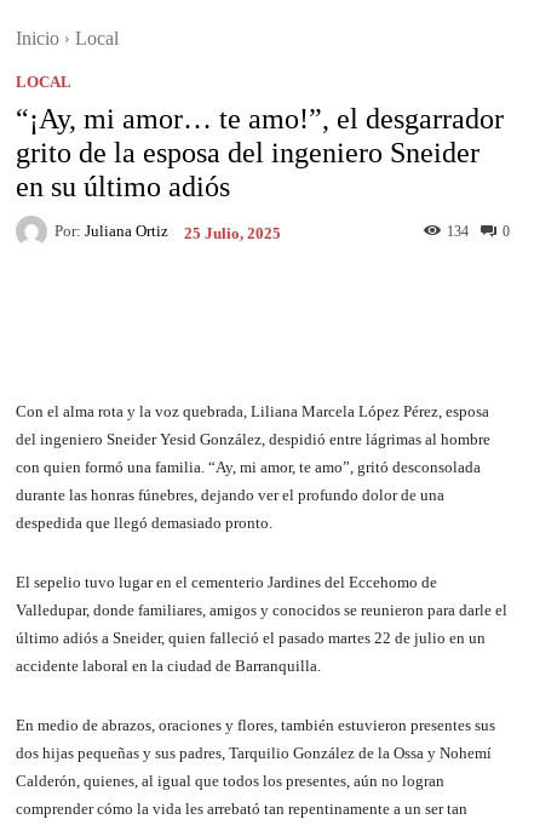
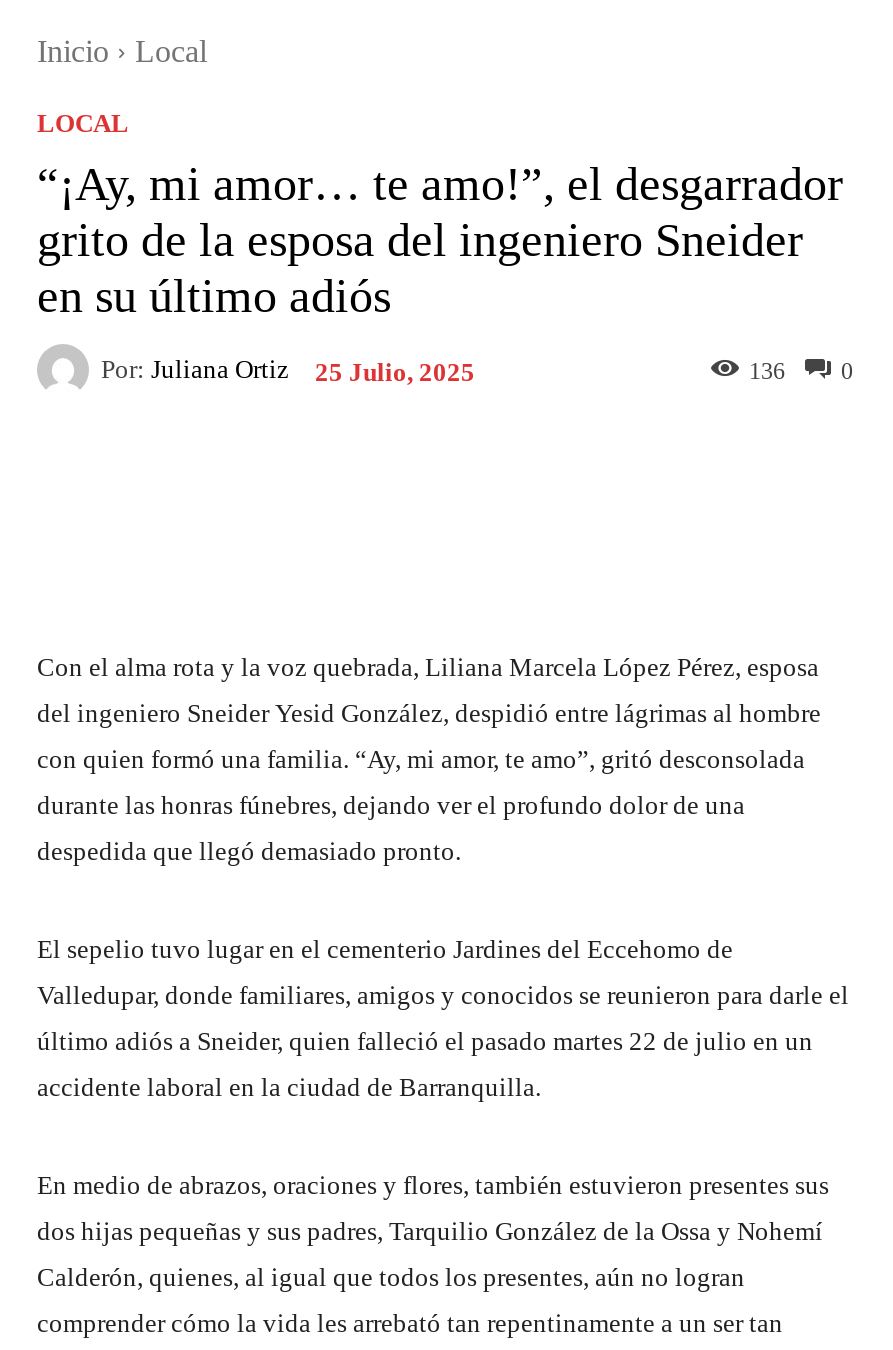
- 134 0
+ 136 0
